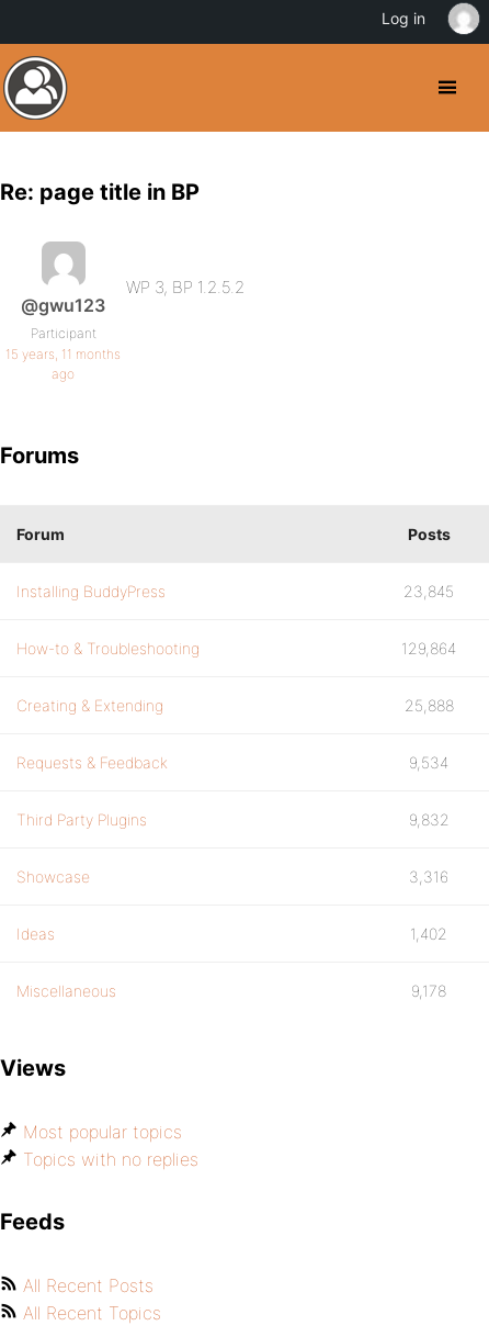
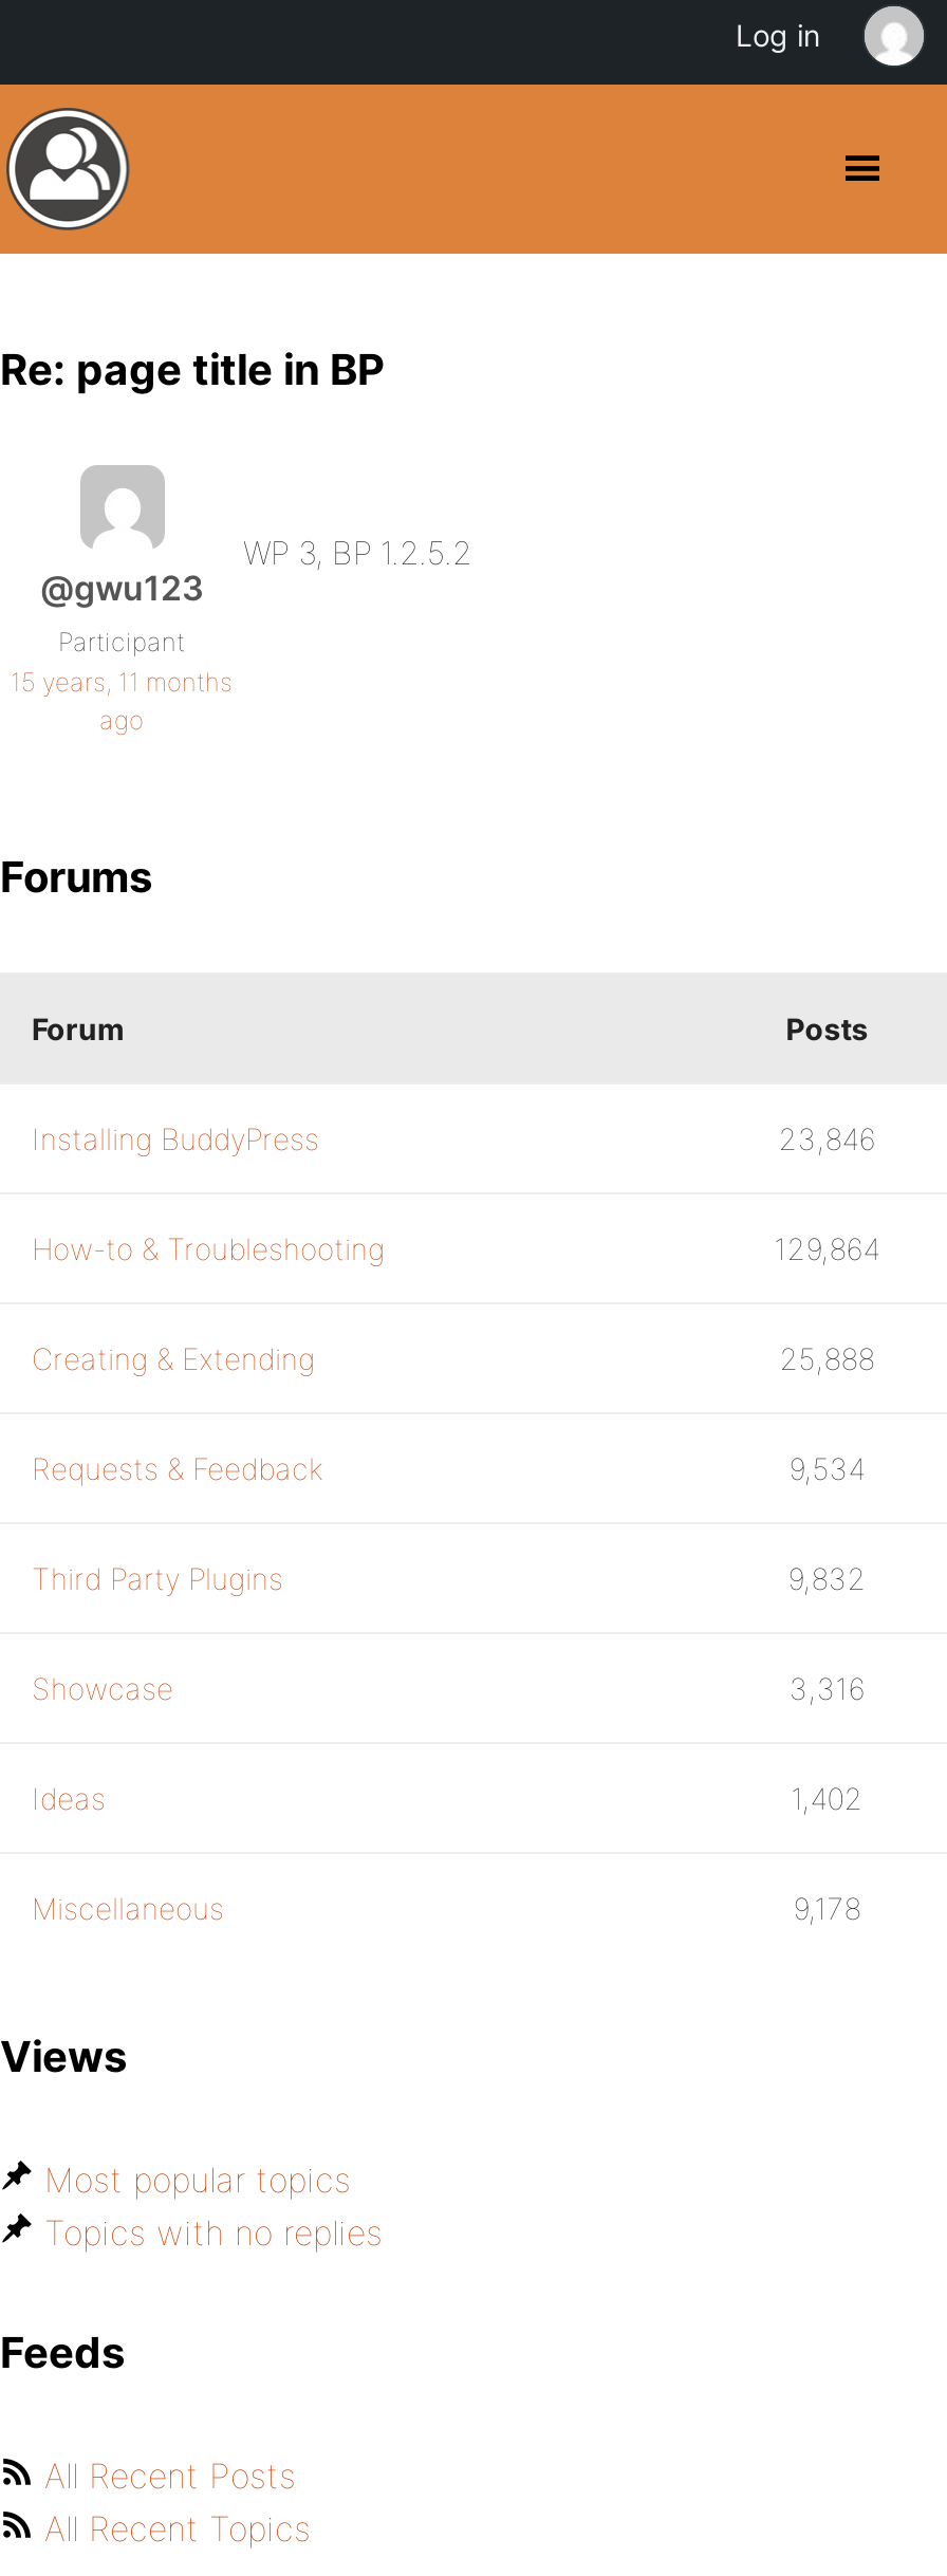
- 23,845
+ 23,846
